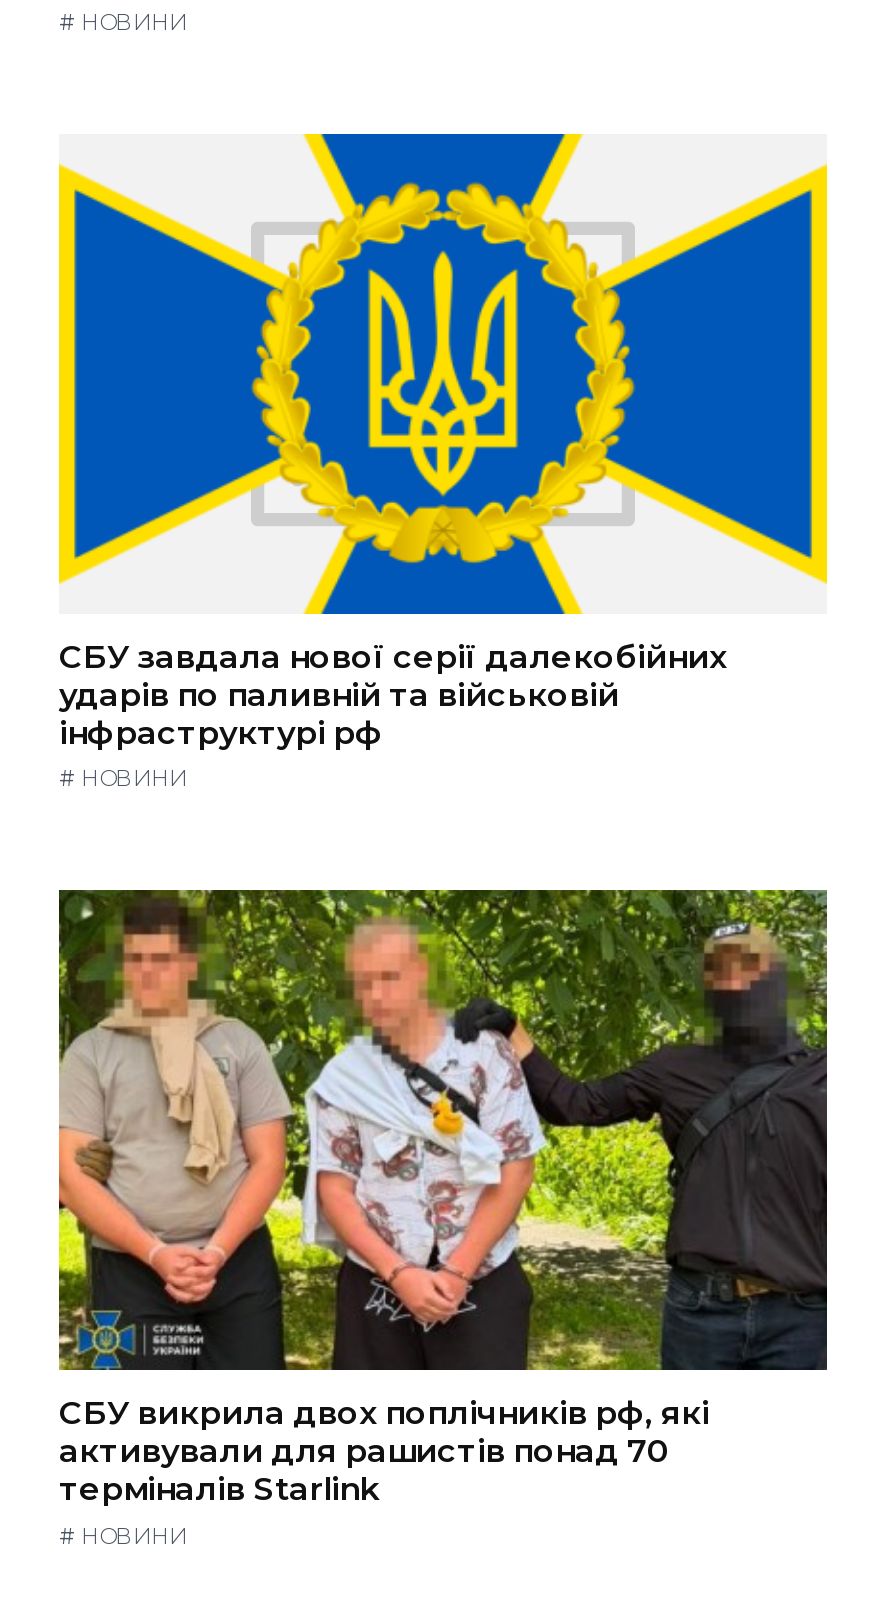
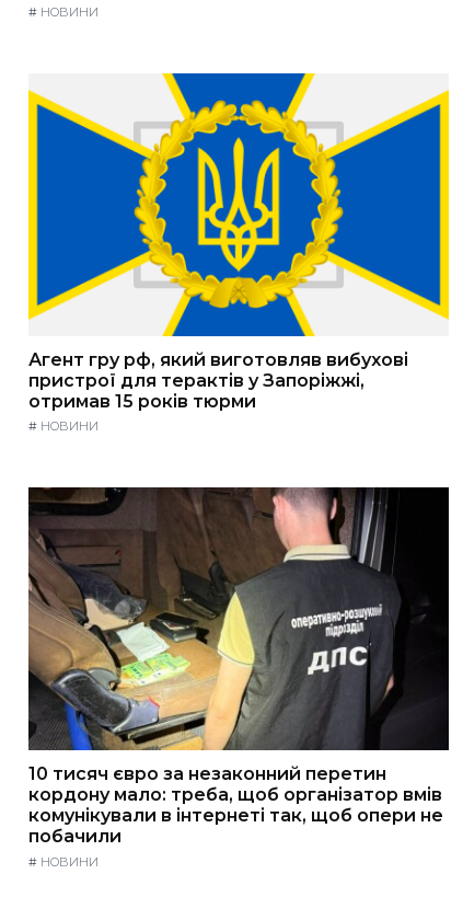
- СБУ завдала нової серії далекобійних
- ударів по паливній та військовій
- інфраструктурі рф
+ Агент гру рф, який виготовляв вибухові
+ пристрої для терактів у Запоріжжі,
+ отримав 15 років тюрми

- [image]
- СБУ викрила двох поплічників рф, які
- активували для рашистів понад 70
- терміналів Starlink
+ [image]
+ 10 тисяч євро за незаконний перетин
+ кордону мало: треба, щоб організатор вмів
+ комунікували в інтернеті так, щоб опери не
+ побачили
